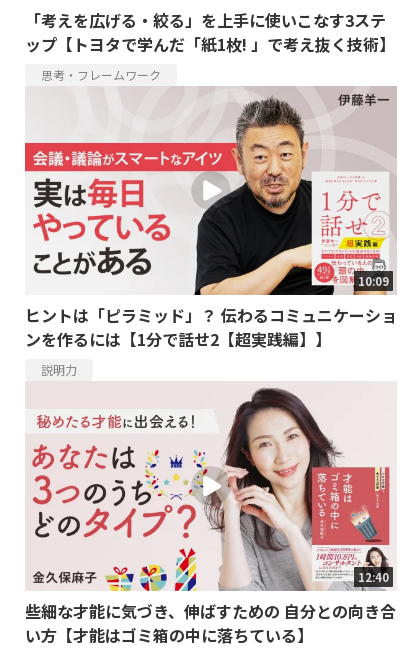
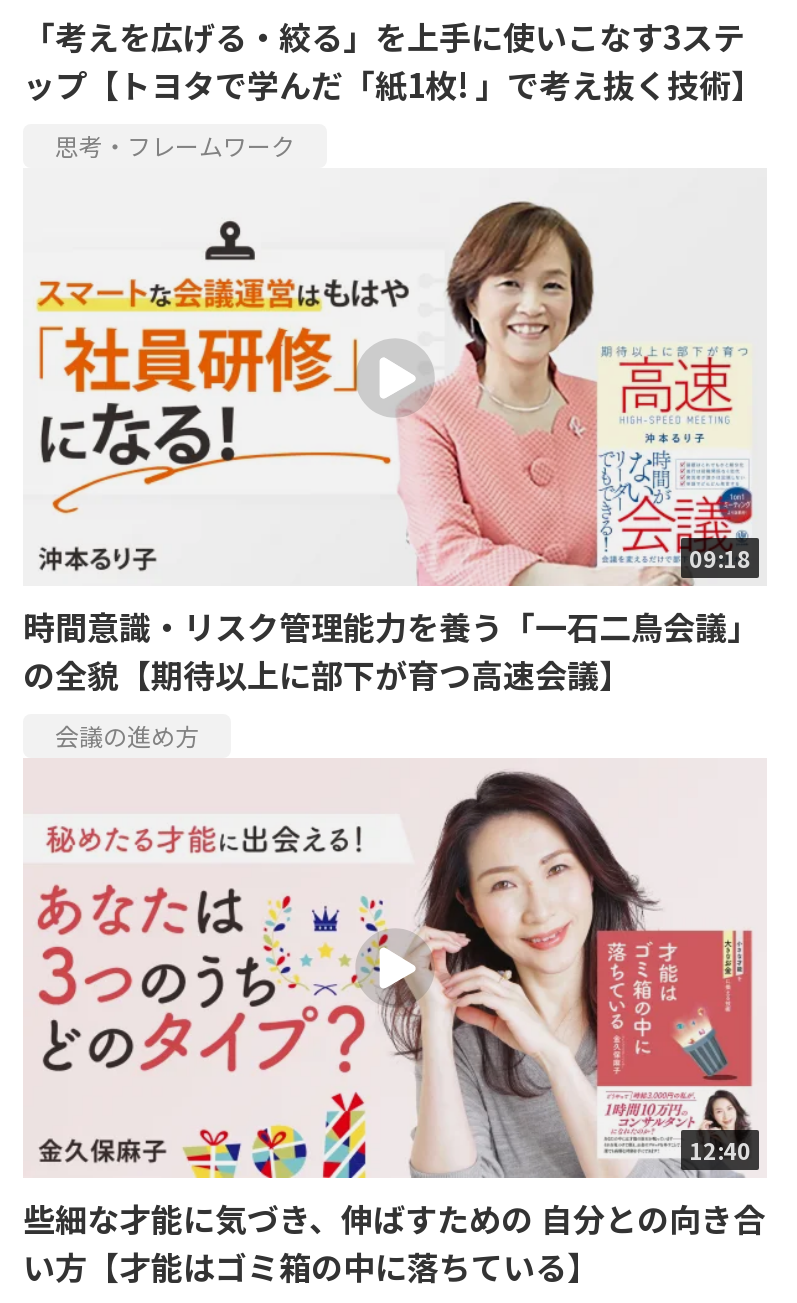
- [image]
- 10:09
+ [image]
+ 09:18

- ヒントは「ピラミッド」？ 伝わるコミュニケーショ
- ンを作るには【1分で話せ2【超実践編】】
- 説明力
+ 時間意識・リスク管理能力を養う「一石二鳥会議」
+ の全貌【期待以上に部下が育つ高速会議】
+ 会議の進め方
